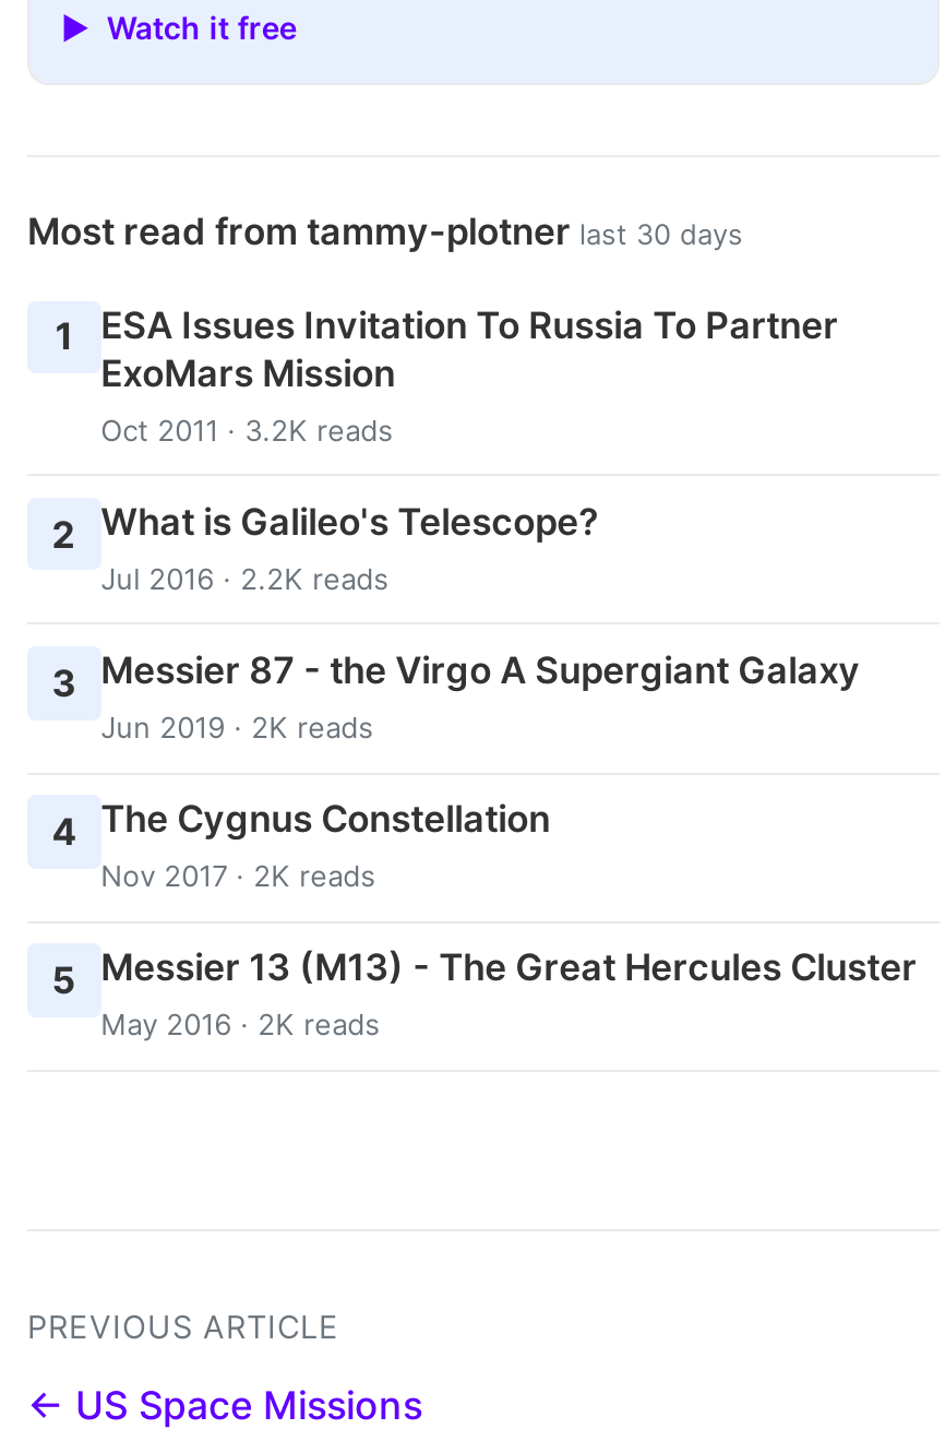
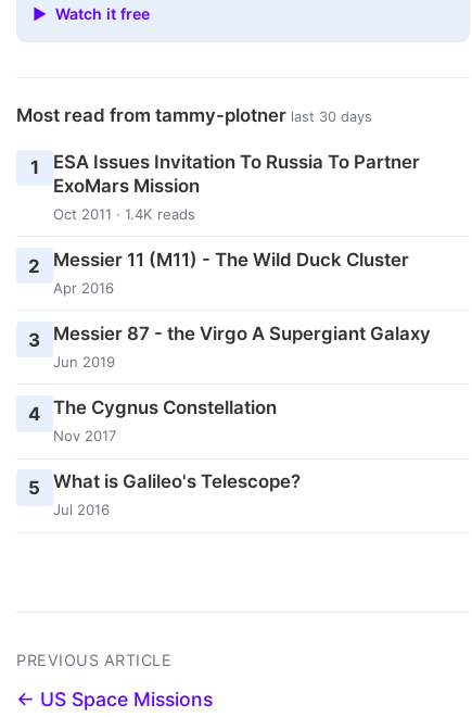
- Oct 2011 · 3.2K reads
+ Oct 2011 · 1.4K reads

- 2 What is Galileo's Telescope?
- Jul 2016 · 2.2K reads
+ 2 Messier 11 (M11) - The Wild Duck Cluster
+ Apr 2016

- Jun 2019 · 2K reads
+ Jun 2019

- Nov 2017 · 2K reads
+ Nov 2017

- 5 Messier 13 (M13) - The Great Hercules Cluster
- May 2016 · 2K reads
+ 5 What is Galileo's Telescope?
+ Jul 2016
